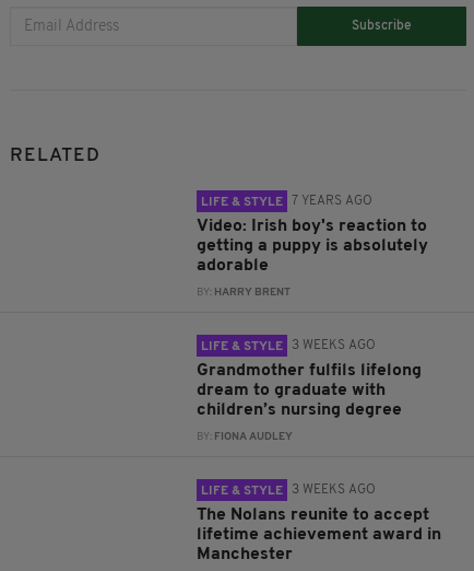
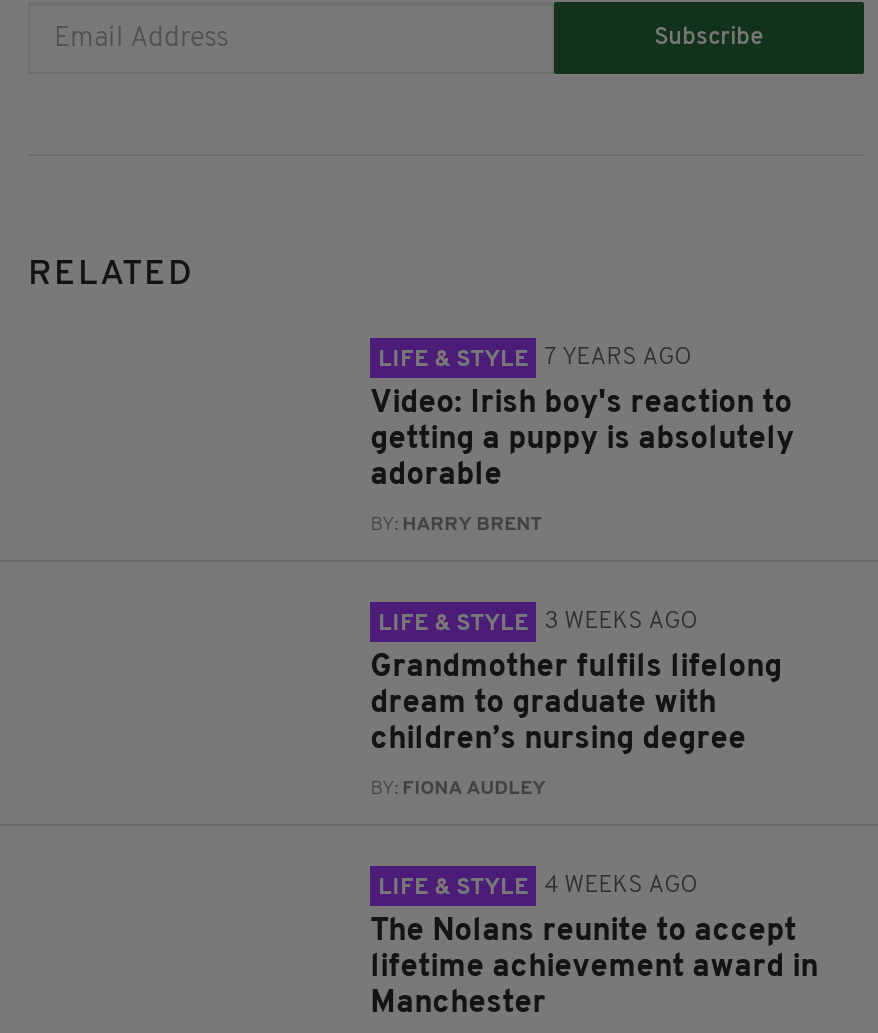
- LIFE & STYLE 3 WEEKS AGO
+ LIFE & STYLE 4 WEEKS AGO
